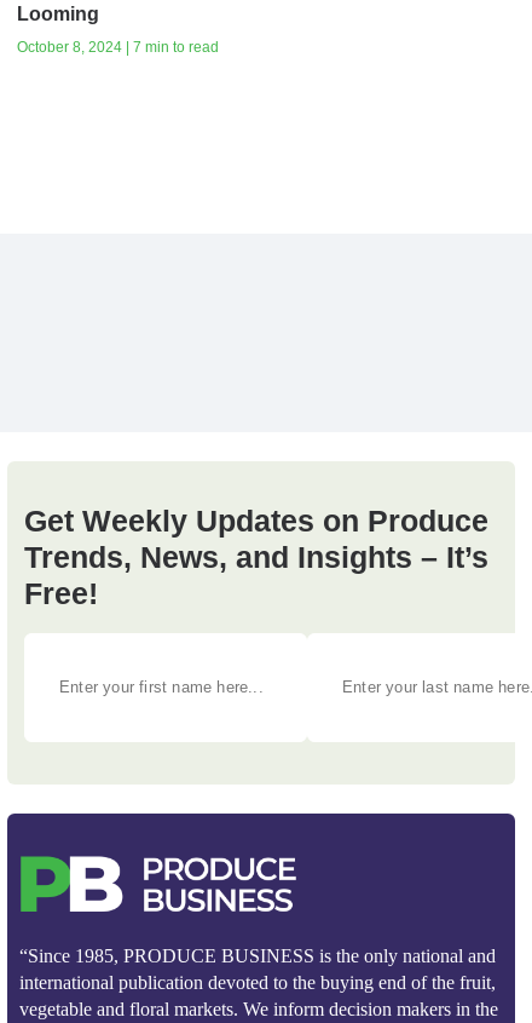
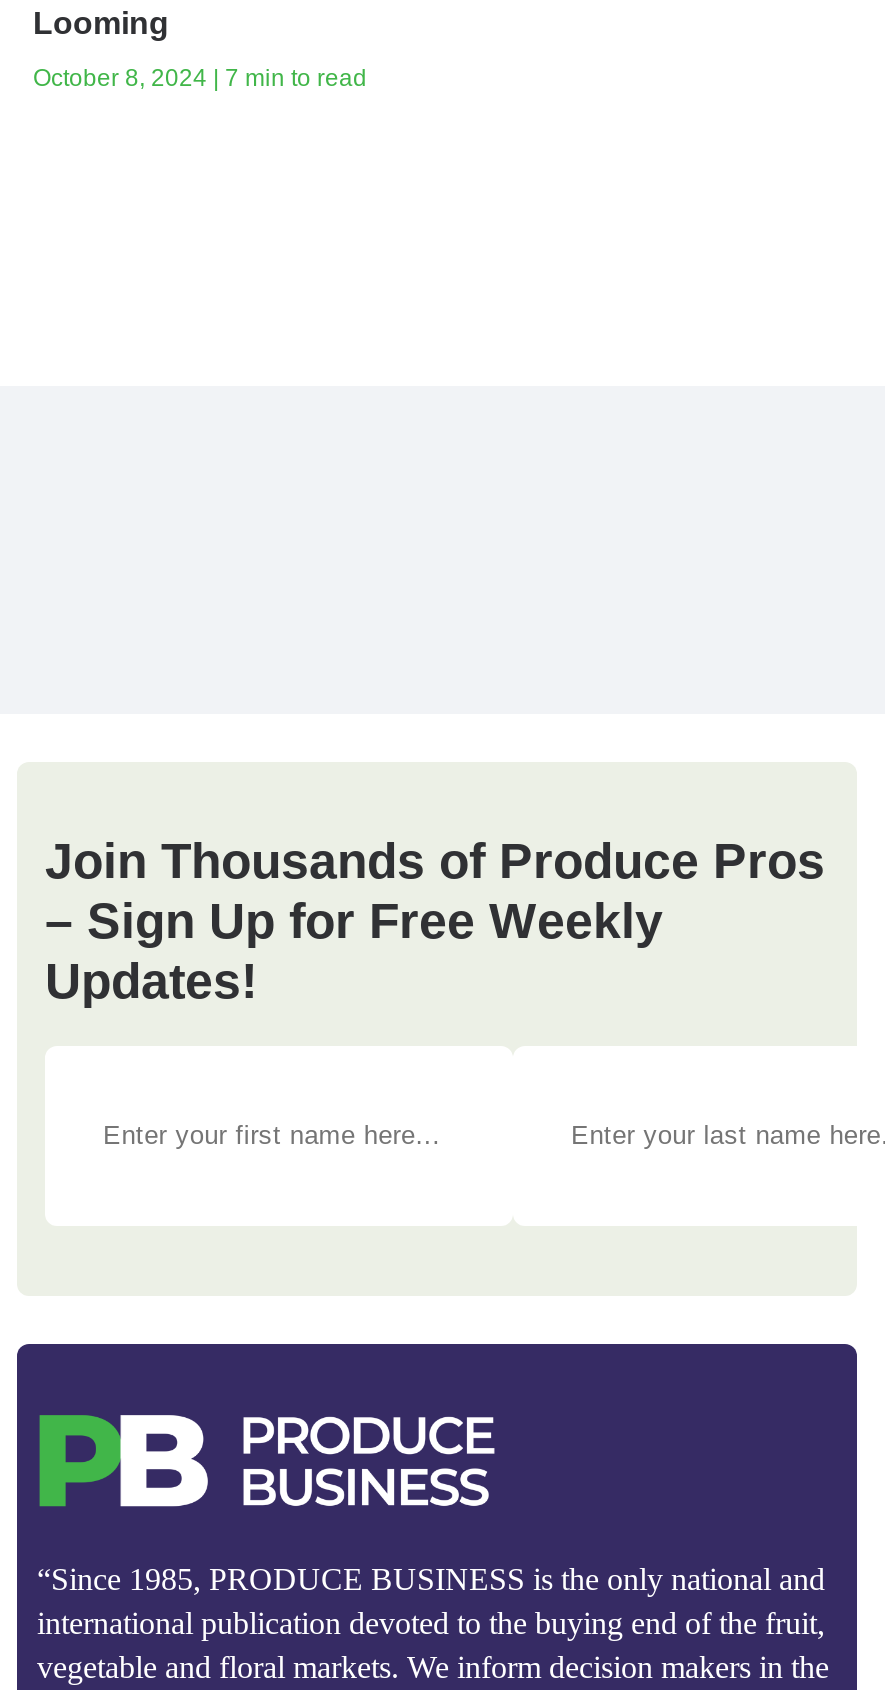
- Get Weekly Updates on Produce
- Trends, News, and Insights – It’s
- Free!
+ Join Thousands of Produce Pros
+ – Sign Up for Free Weekly
+ Updates!
